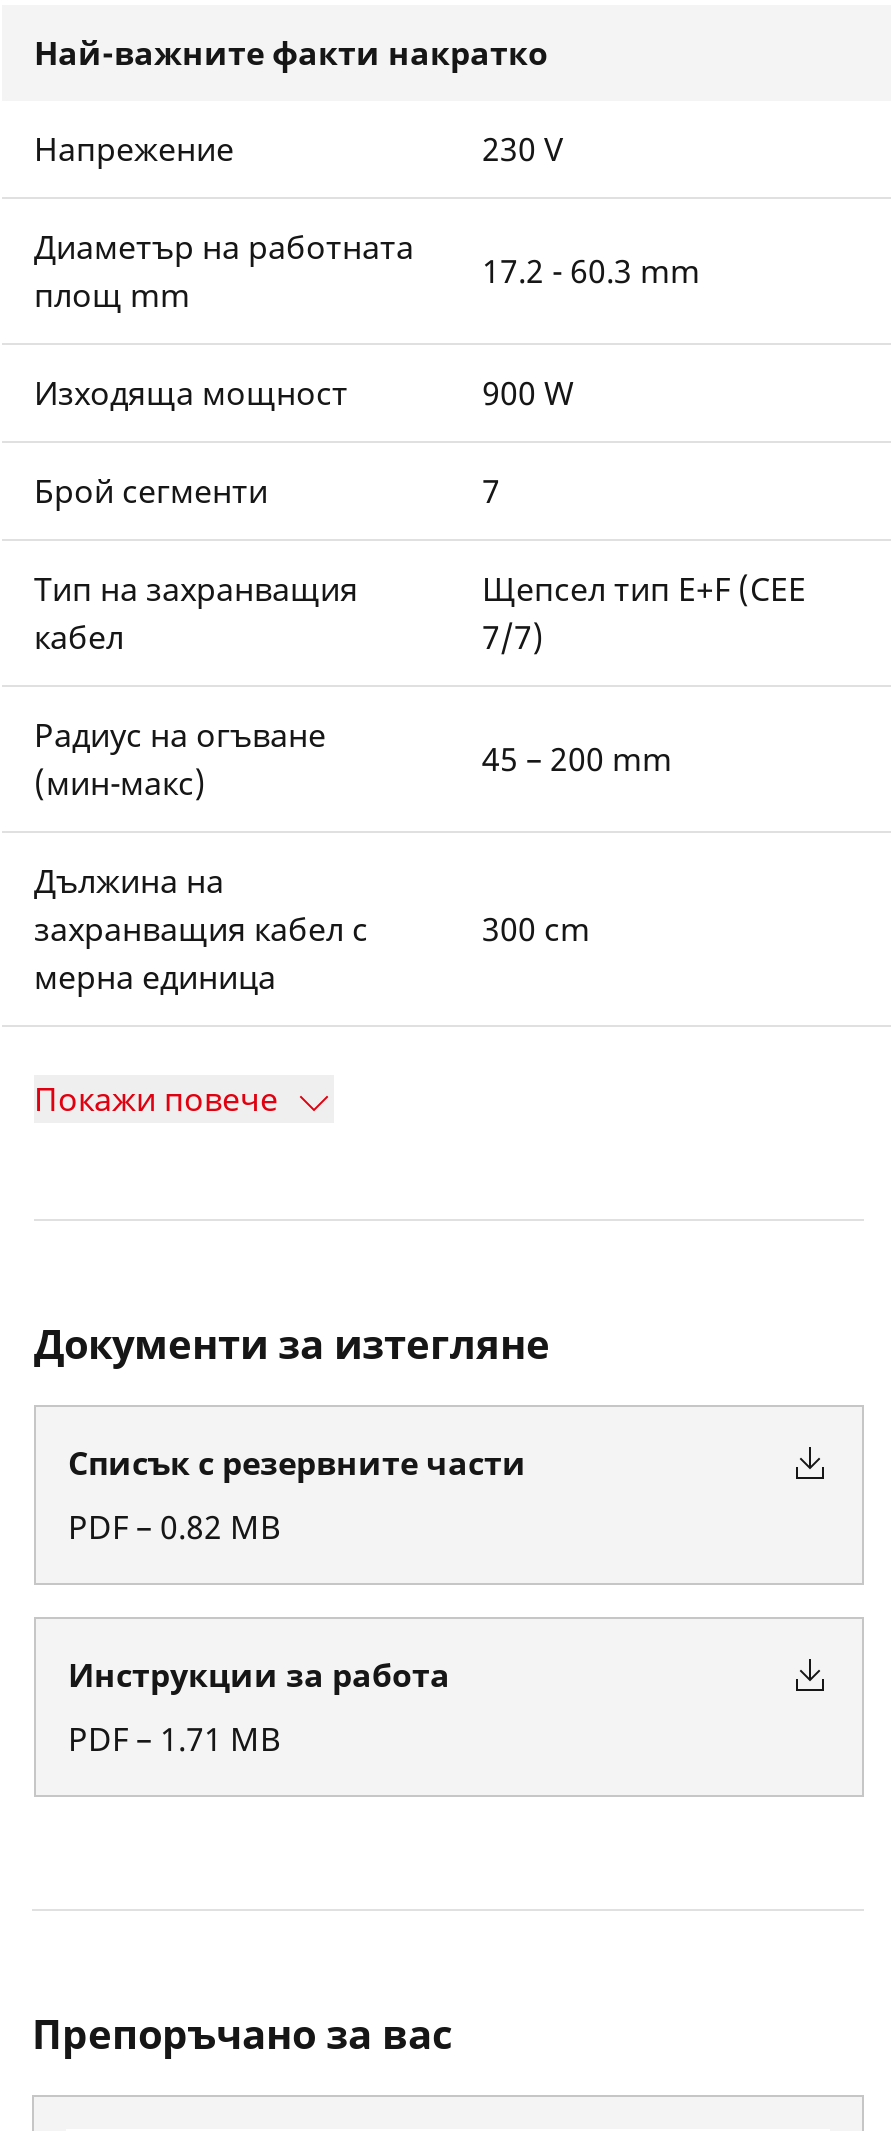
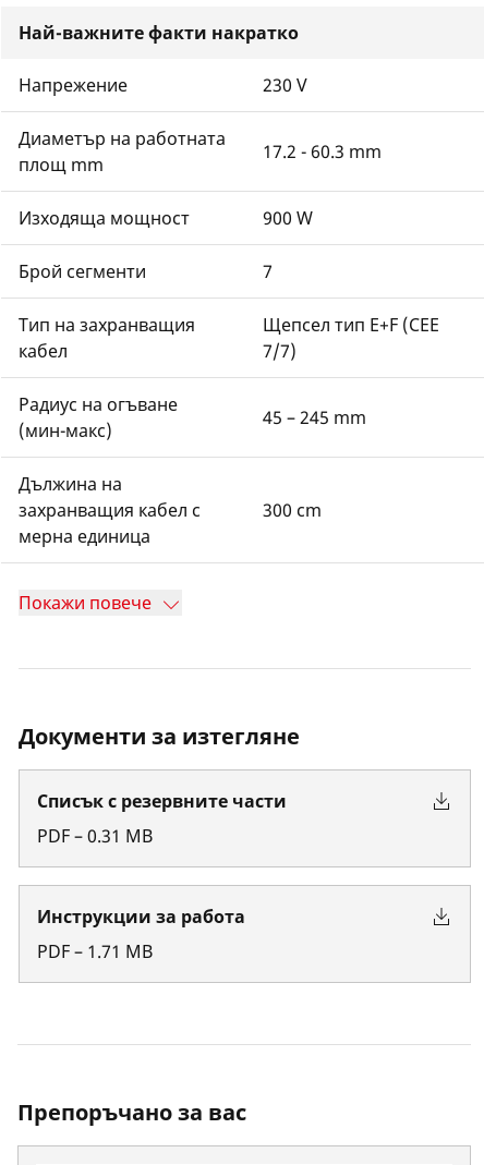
- 45 – 200 mm
+ 45 – 245 mm

- PDF – 0.82 MB
+ PDF – 0.31 MB
